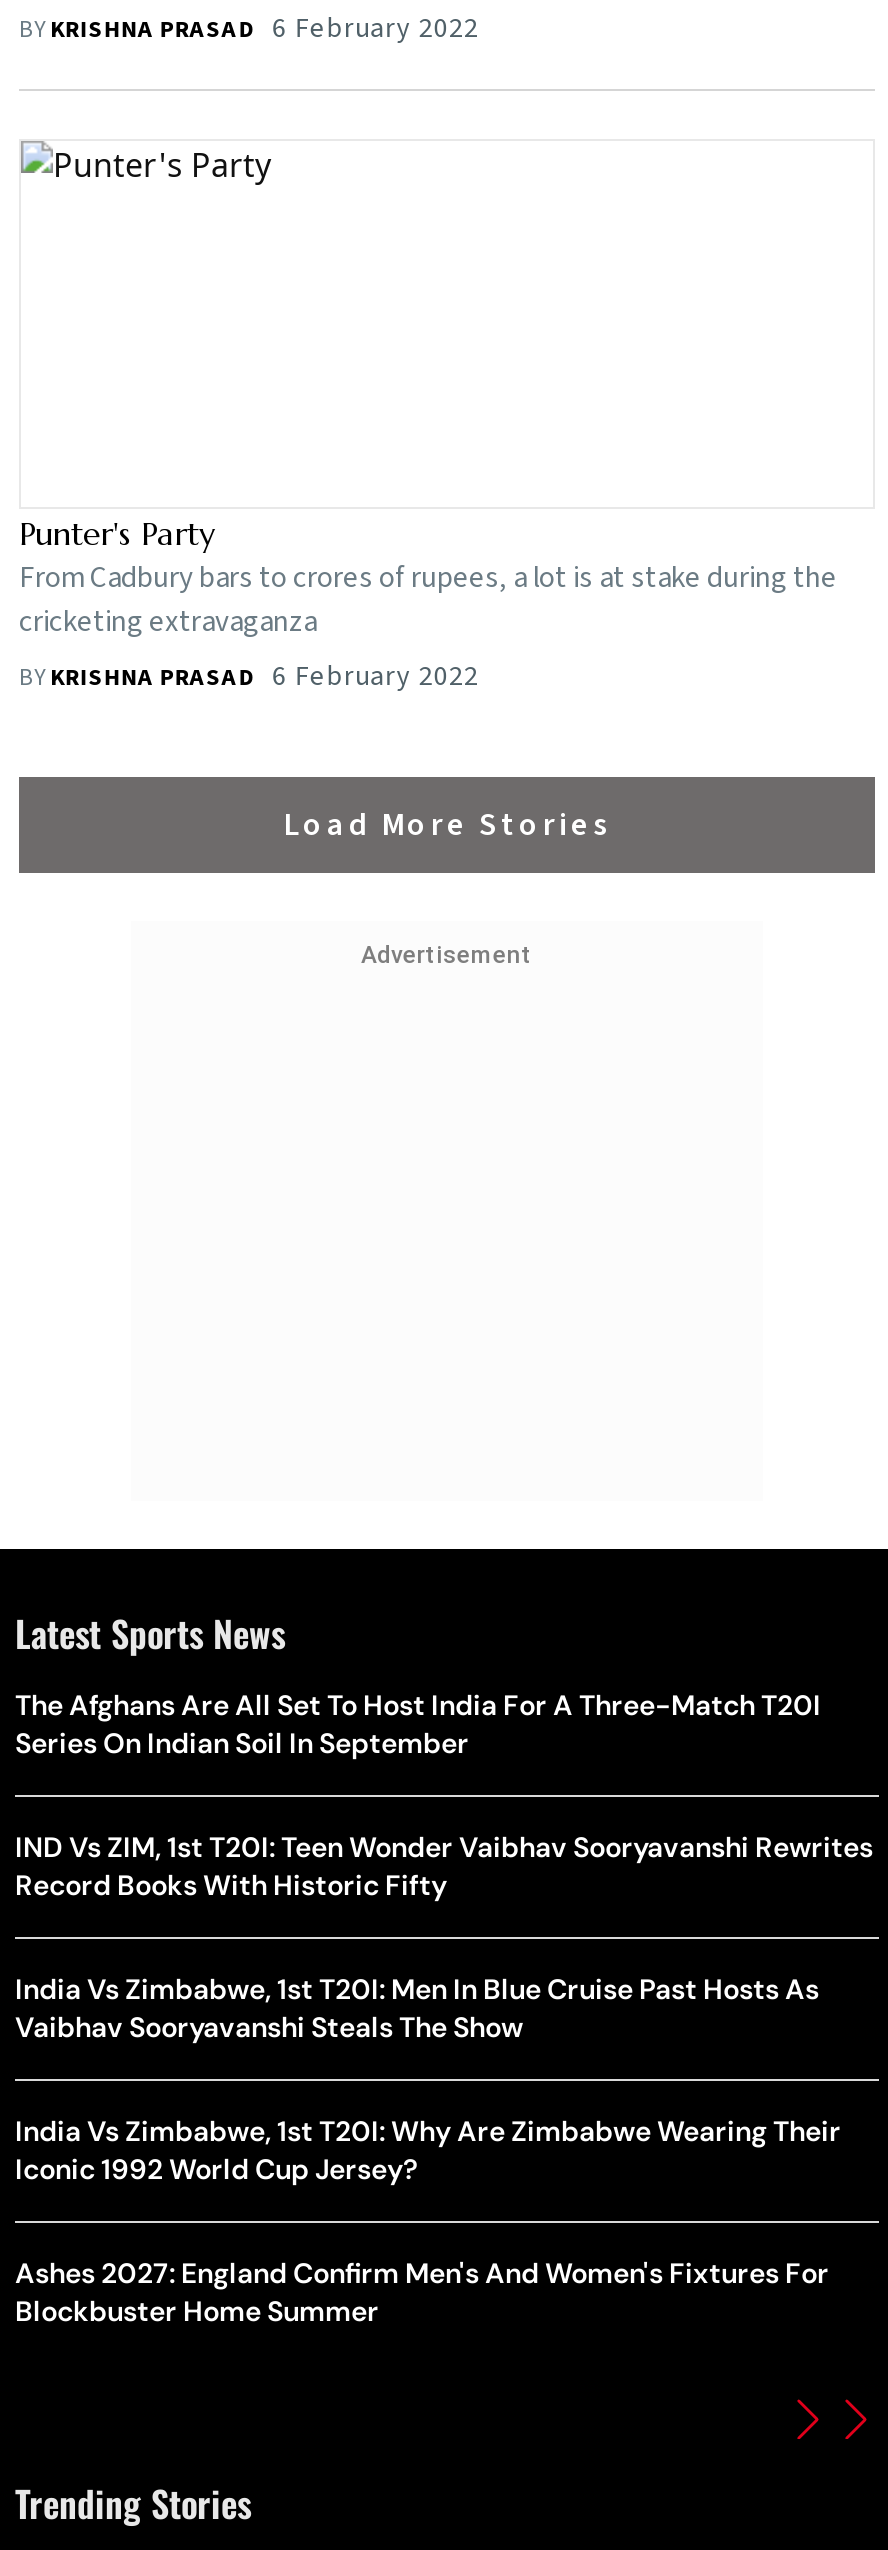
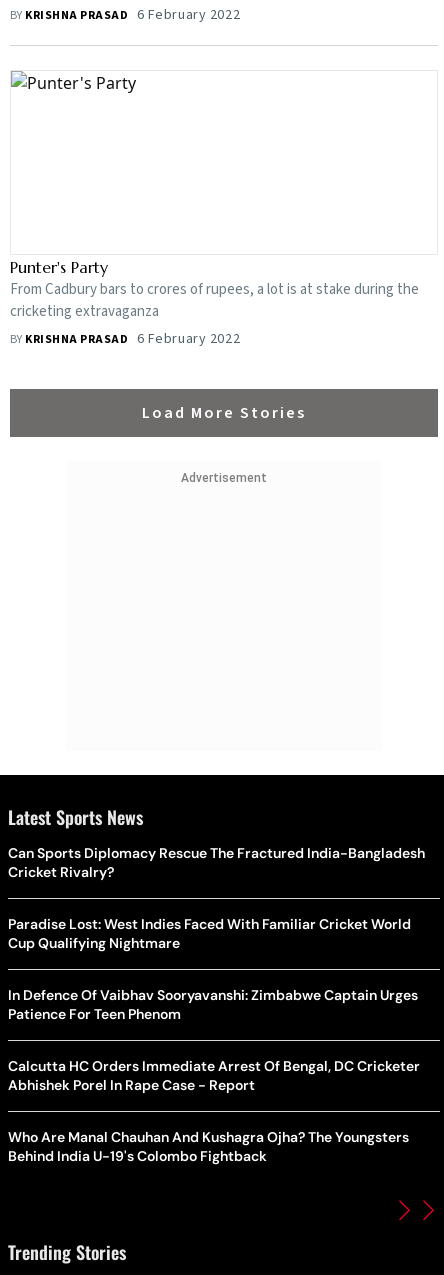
- The Afghans Are All Set To Host India For A Three-Match T20I
- Series On Indian Soil In September
+ Can Sports Diplomacy Rescue The Fractured India-Bangladesh
+ Cricket Rivalry?

- IND Vs ZIM, 1st T20I: Teen Wonder Vaibhav Sooryavanshi Rewrites
- Record Books With Historic Fifty
+ Paradise Lost: West Indies Faced With Familiar Cricket World
+ Cup Qualifying Nightmare

- India Vs Zimbabwe, 1st T20I: Men In Blue Cruise Past Hosts As
- Vaibhav Sooryavanshi Steals The Show
+ In Defence Of Vaibhav Sooryavanshi: Zimbabwe Captain Urges
+ Patience For Teen Phenom

- India Vs Zimbabwe, 1st T20I: Why Are Zimbabwe Wearing Their
- Iconic 1992 World Cup Jersey?
+ Calcutta HC Orders Immediate Arrest Of Bengal, DC Cricketer
+ Abhishek Porel In Rape Case - Report

- Ashes 2027: England Confirm Men's And Women's Fixtures For
- Blockbuster Home Summer
+ Who Are Manal Chauhan And Kushagra Ojha? The Youngsters
+ Behind India U-19's Colombo Fightback
